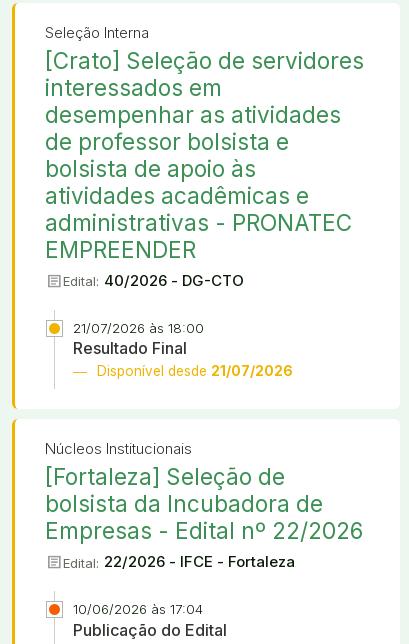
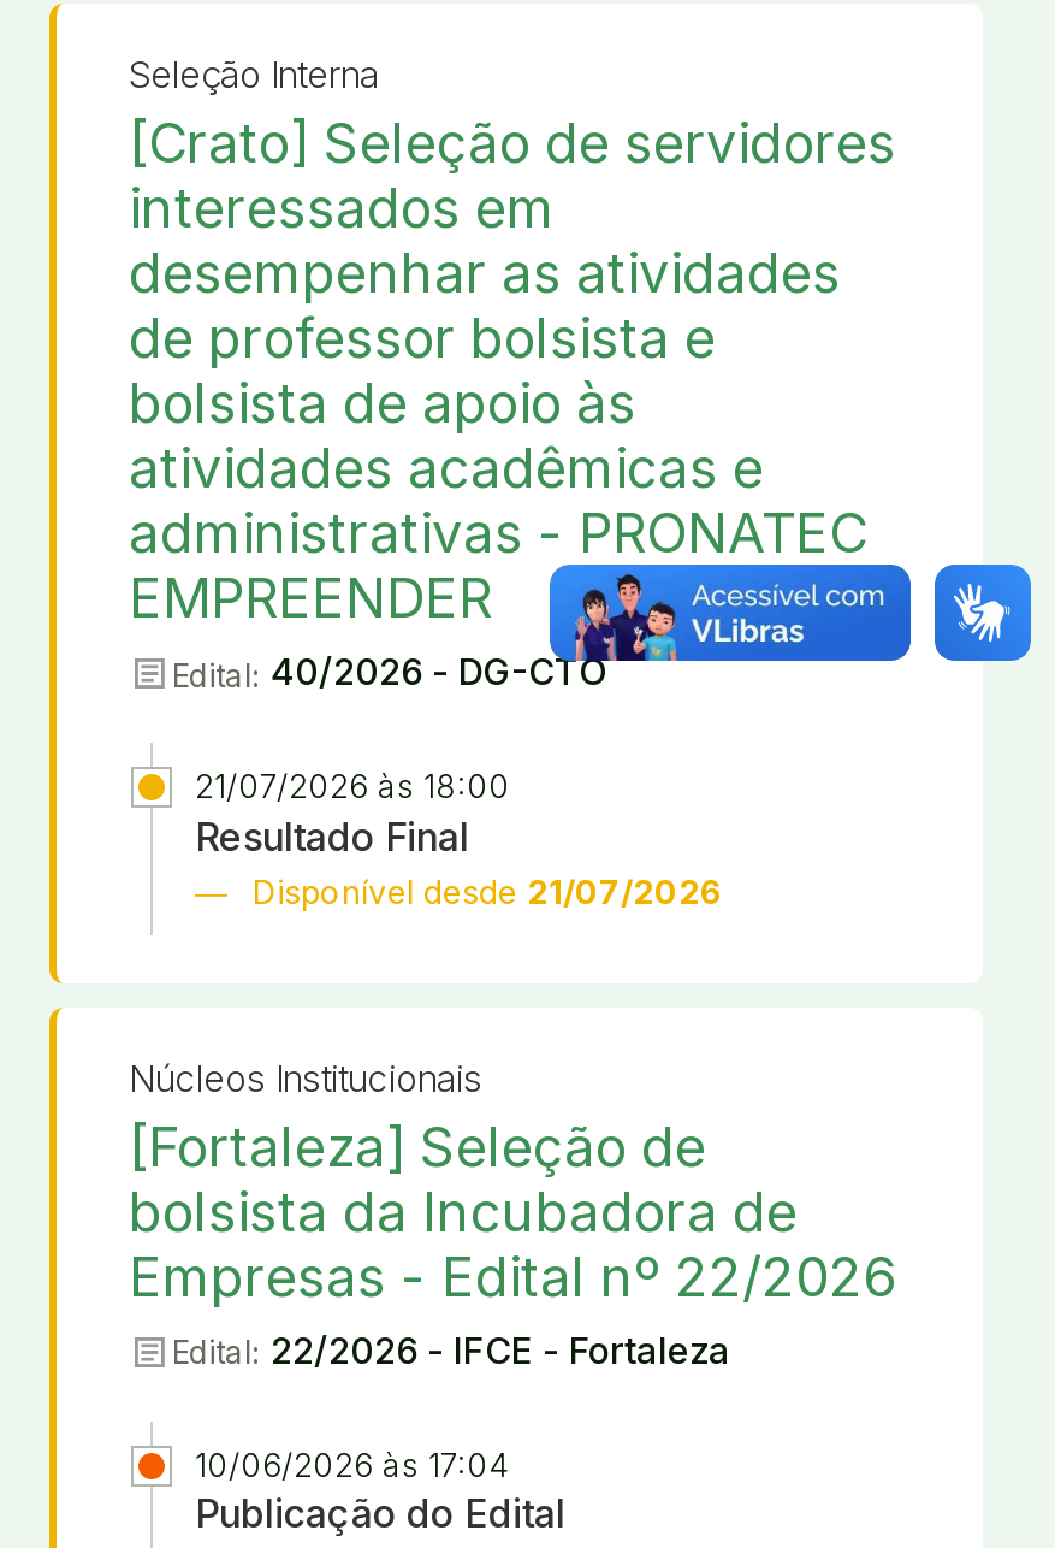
+ [image]

+ [image]
